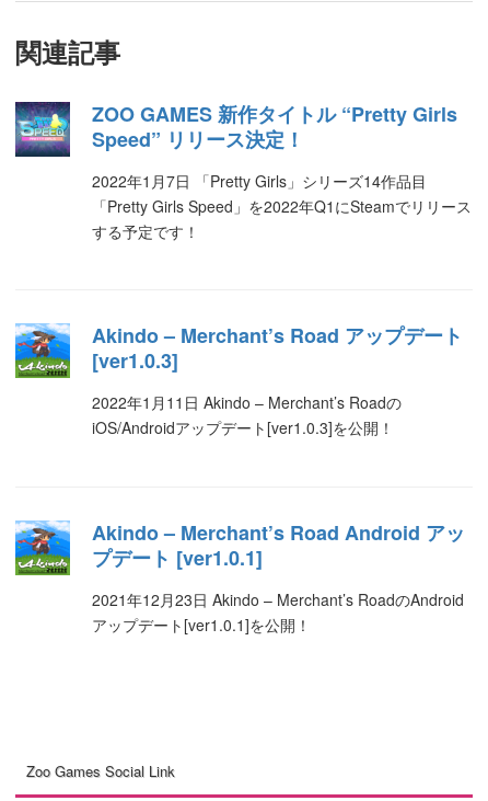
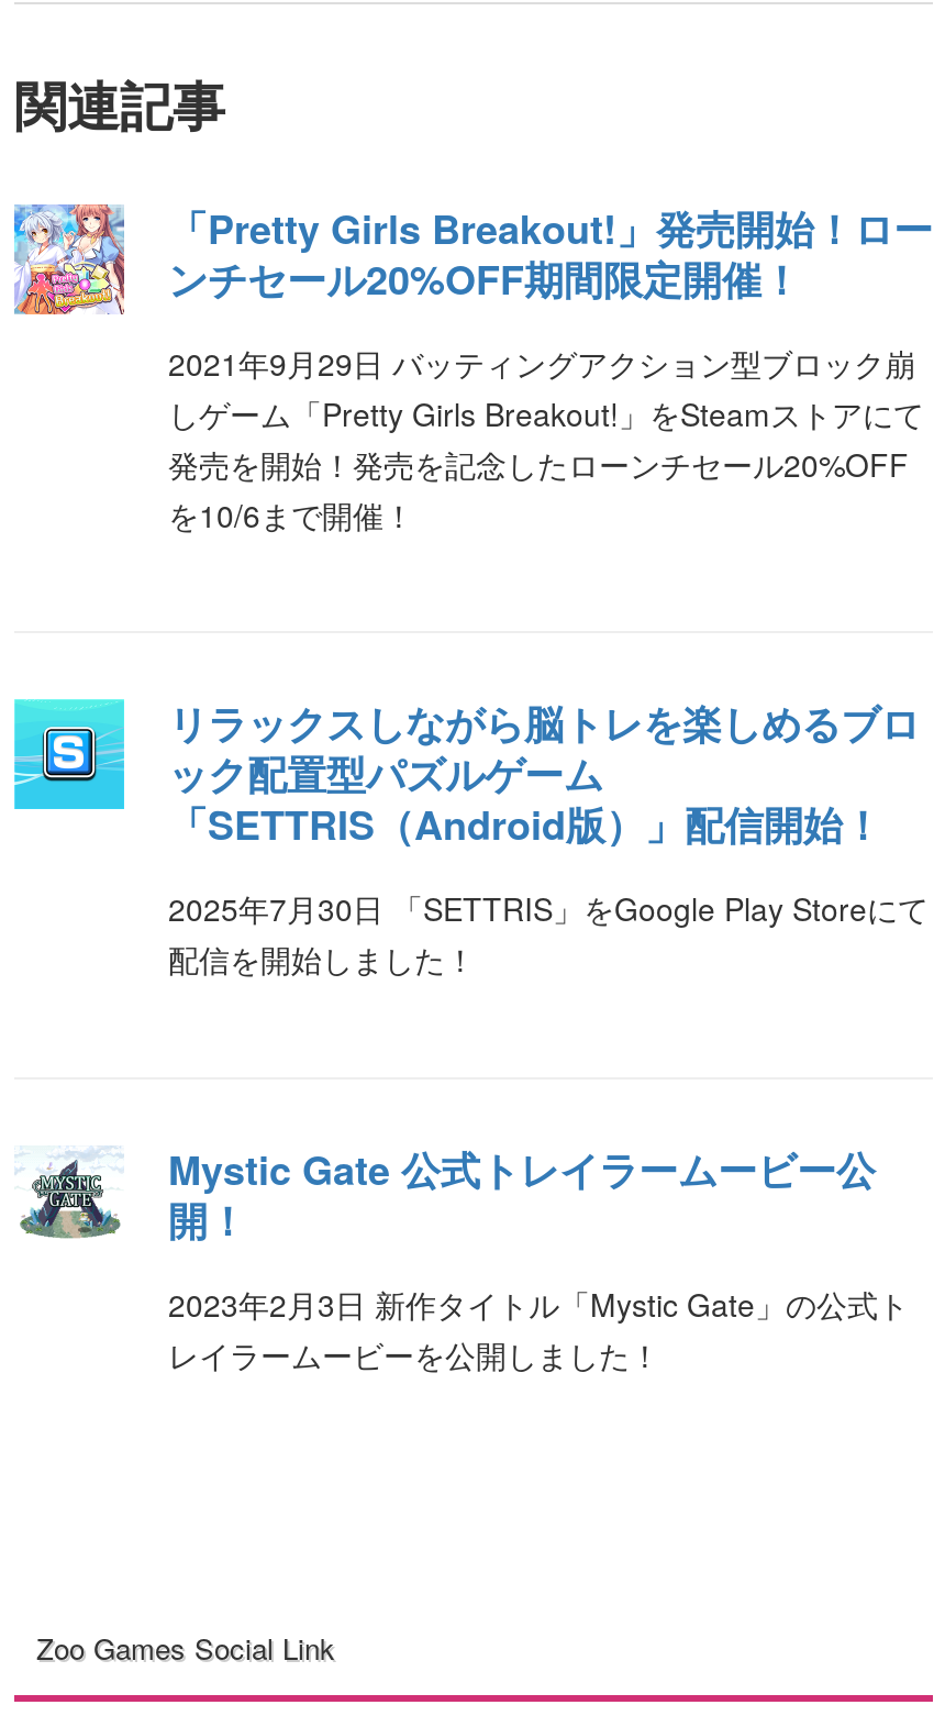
- [image]
- ZOO GAMES 新作タイトル “Pretty Girls
- Speed” リリース決定！
+ [image]
+ 「Pretty Girls Breakout!」発売開始！ロー
+ ンチセール20%OFF期間限定開催！

- 2022年1月7日 「Pretty Girls」シリーズ14作品目
- 「Pretty Girls Speed」を2022年Q1にSteamでリリース
- する予定です！
+ 2021年9月29日 バッティングアクション型ブロック崩
+ しゲーム「Pretty Girls Breakout!」をSteamストアにて
+ 発売を開始！発売を記念したローンチセール20%OFF
+ を10/6まで開催！

- [image]
- Akindo – Merchant’s Road アップデート
- [ver1.0.3]
+ [image]
+ リラックスしながら脳トレを楽しめるブロ
+ ック配置型パズルゲーム
+ 「SETTRIS（Android版）」配信開始！

- 2022年1月11日 Akindo – Merchant’s Roadの
- iOS/Androidアップデート[ver1.0.3]を公開！
+ 2025年7月30日 「SETTRIS」をGoogle Play Storeにて
+ 配信を開始しました！

- [image]
- Akindo – Merchant’s Road Android アッ
- プデート [ver1.0.1]
+ [image]
+ Mystic Gate 公式トレイラームービー公
+ 開！

- 2021年12月23日 Akindo – Merchant’s RoadのAndroid
- アップデート[ver1.0.1]を公開！
+ 2023年2月3日 新作タイトル「Mystic Gate」の公式ト
+ レイラームービーを公開しました！
